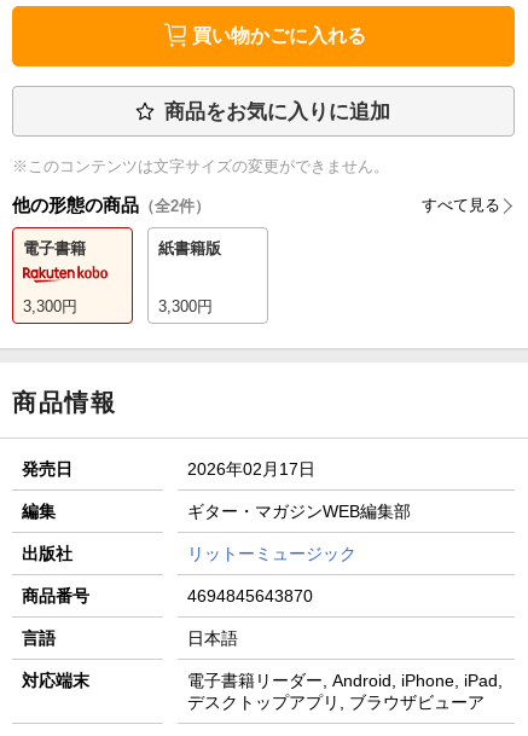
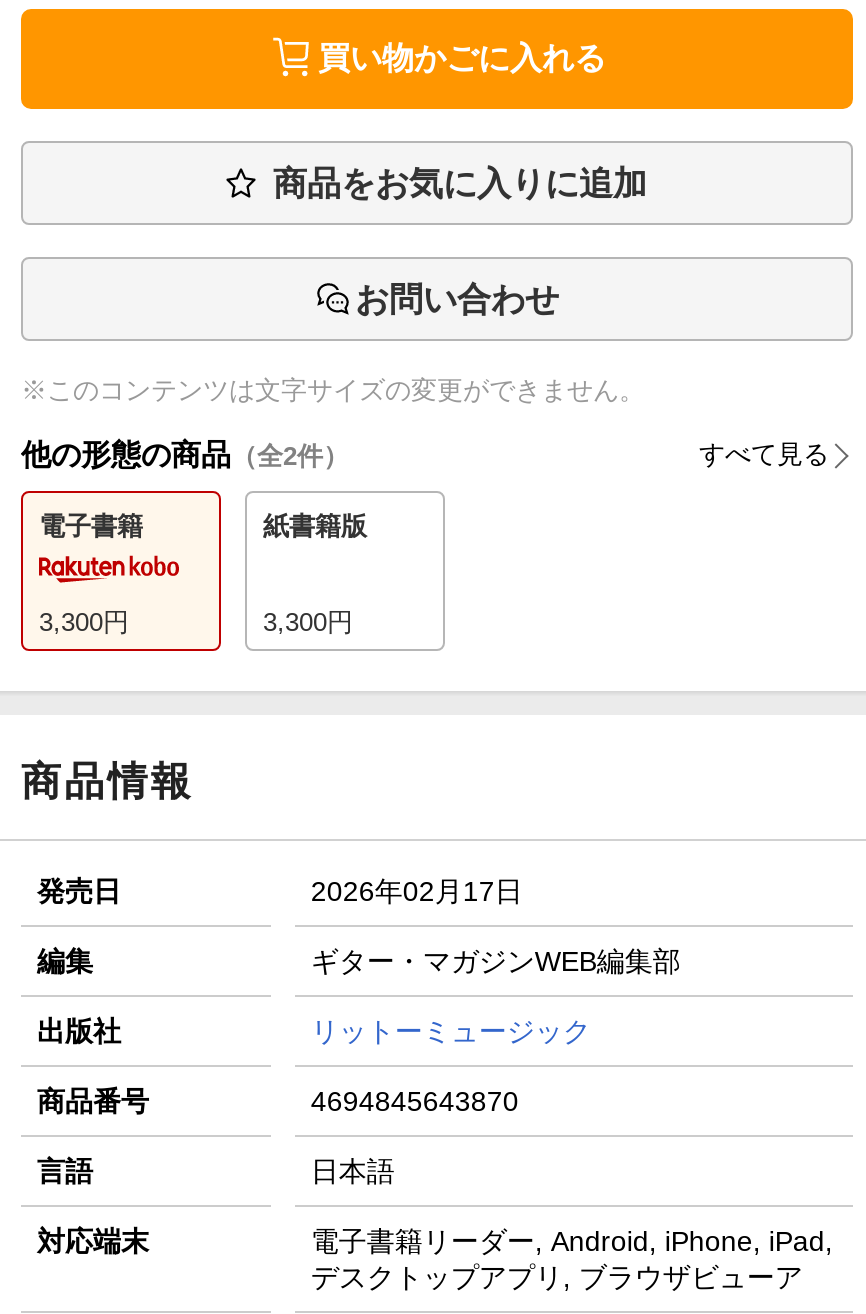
+ お問い合わせ
